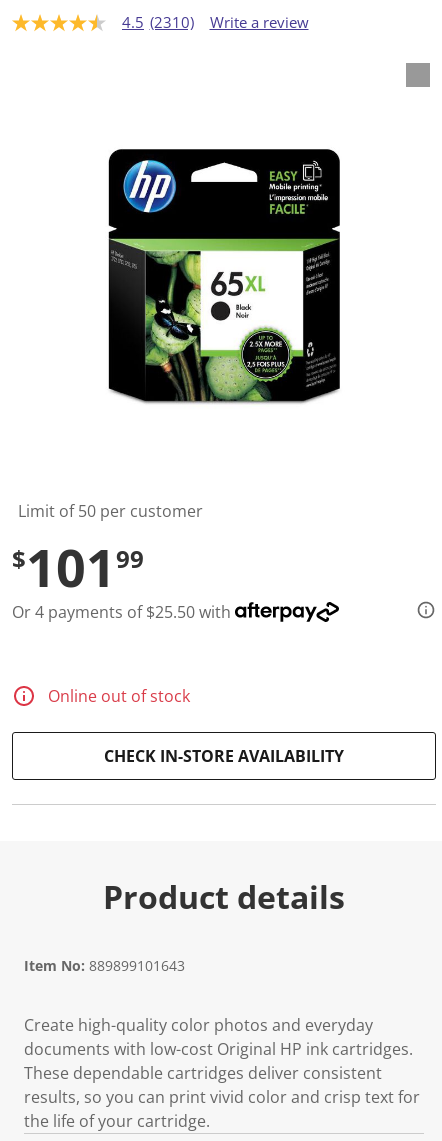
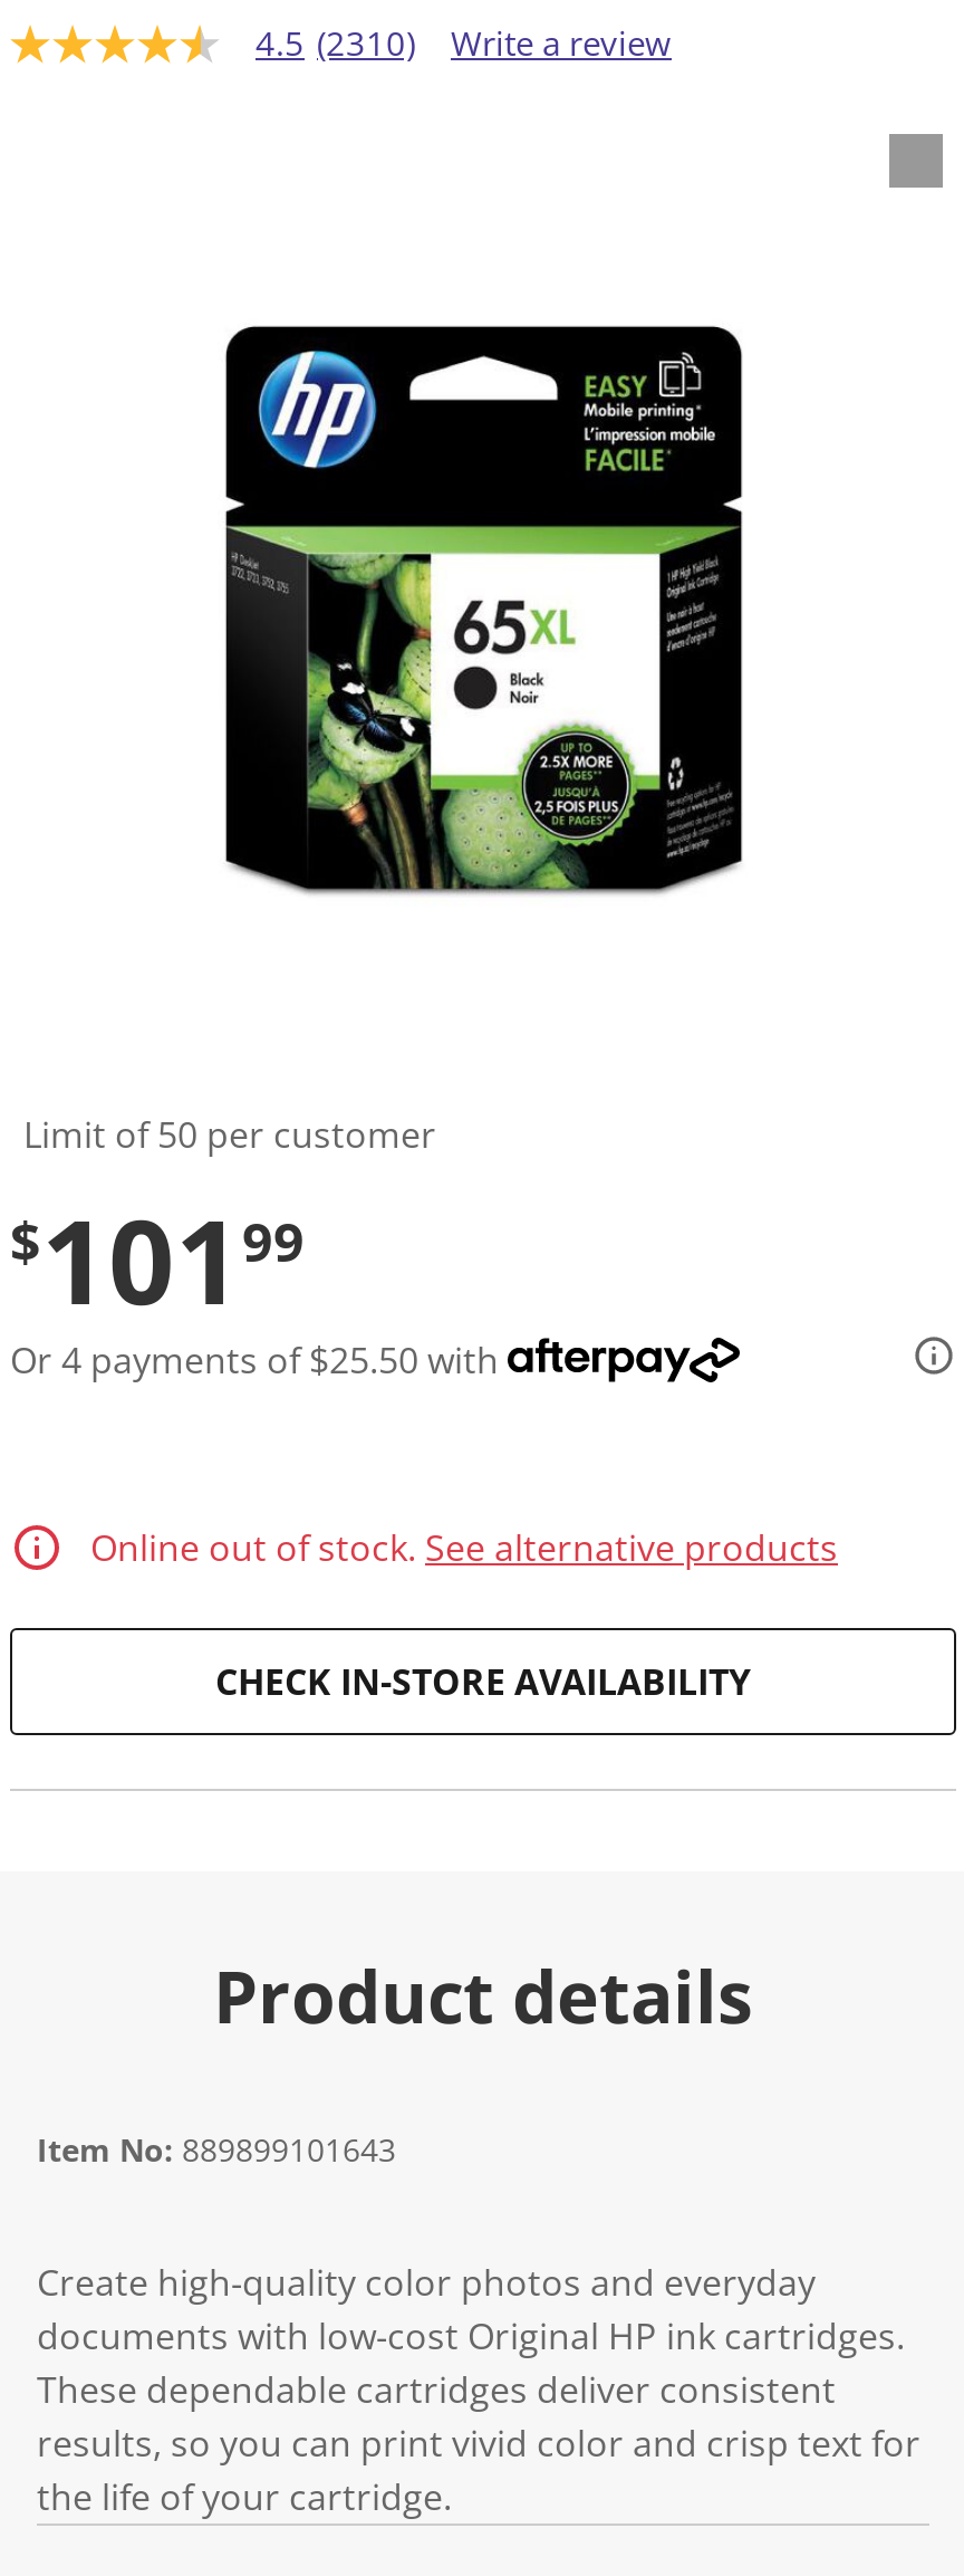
- Online out of stock
+ Online out of stock. See alternative products
